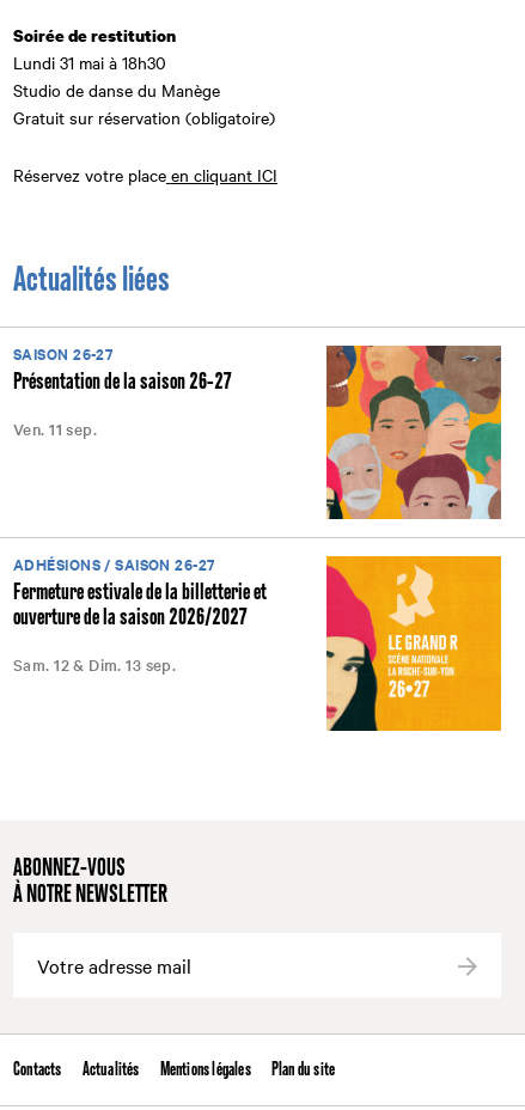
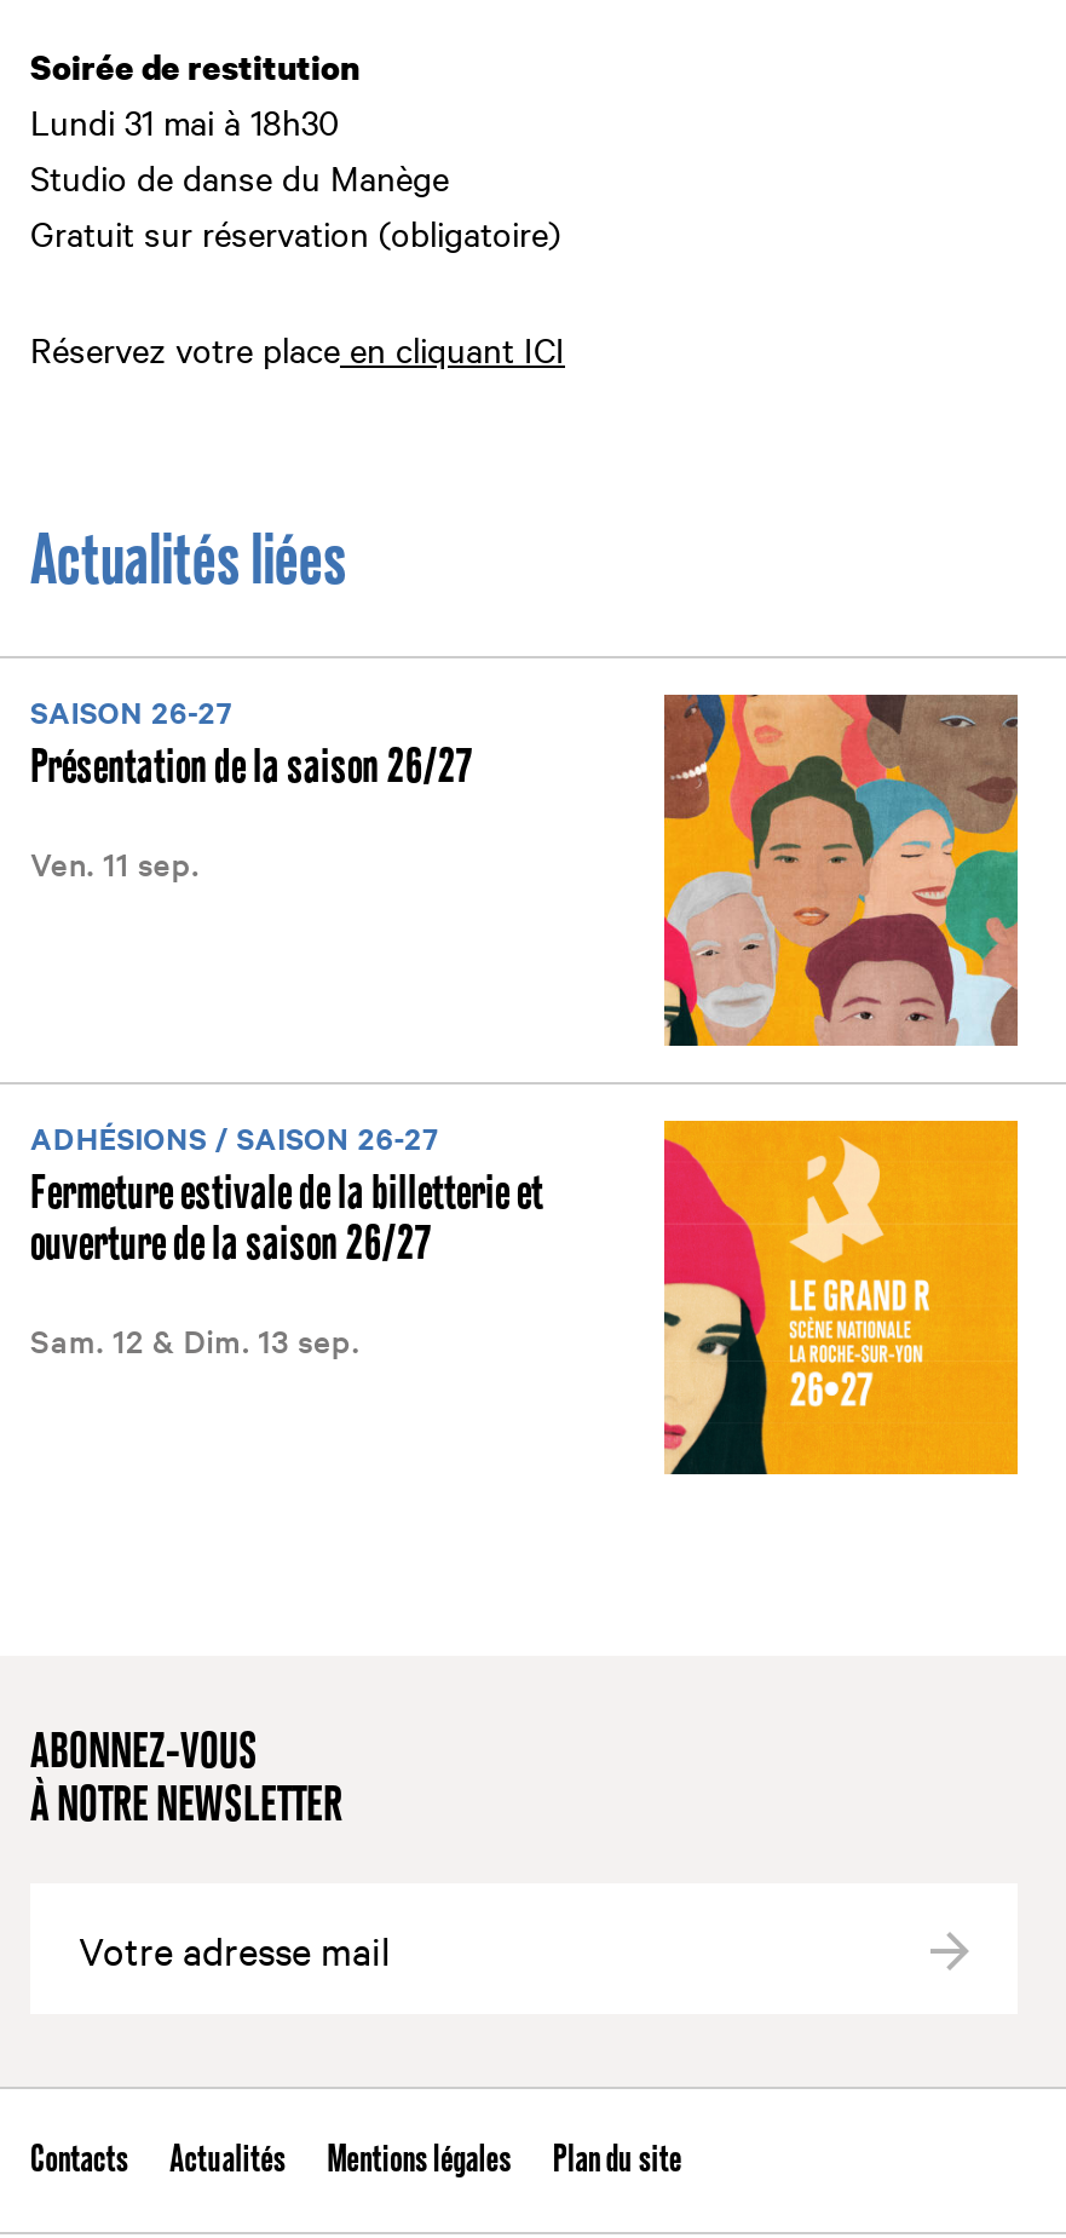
- Présentation de la saison 26-27
+ Présentation de la saison 26/27

- ouverture de la saison 2026/2027
+ ouverture de la saison 26/27
